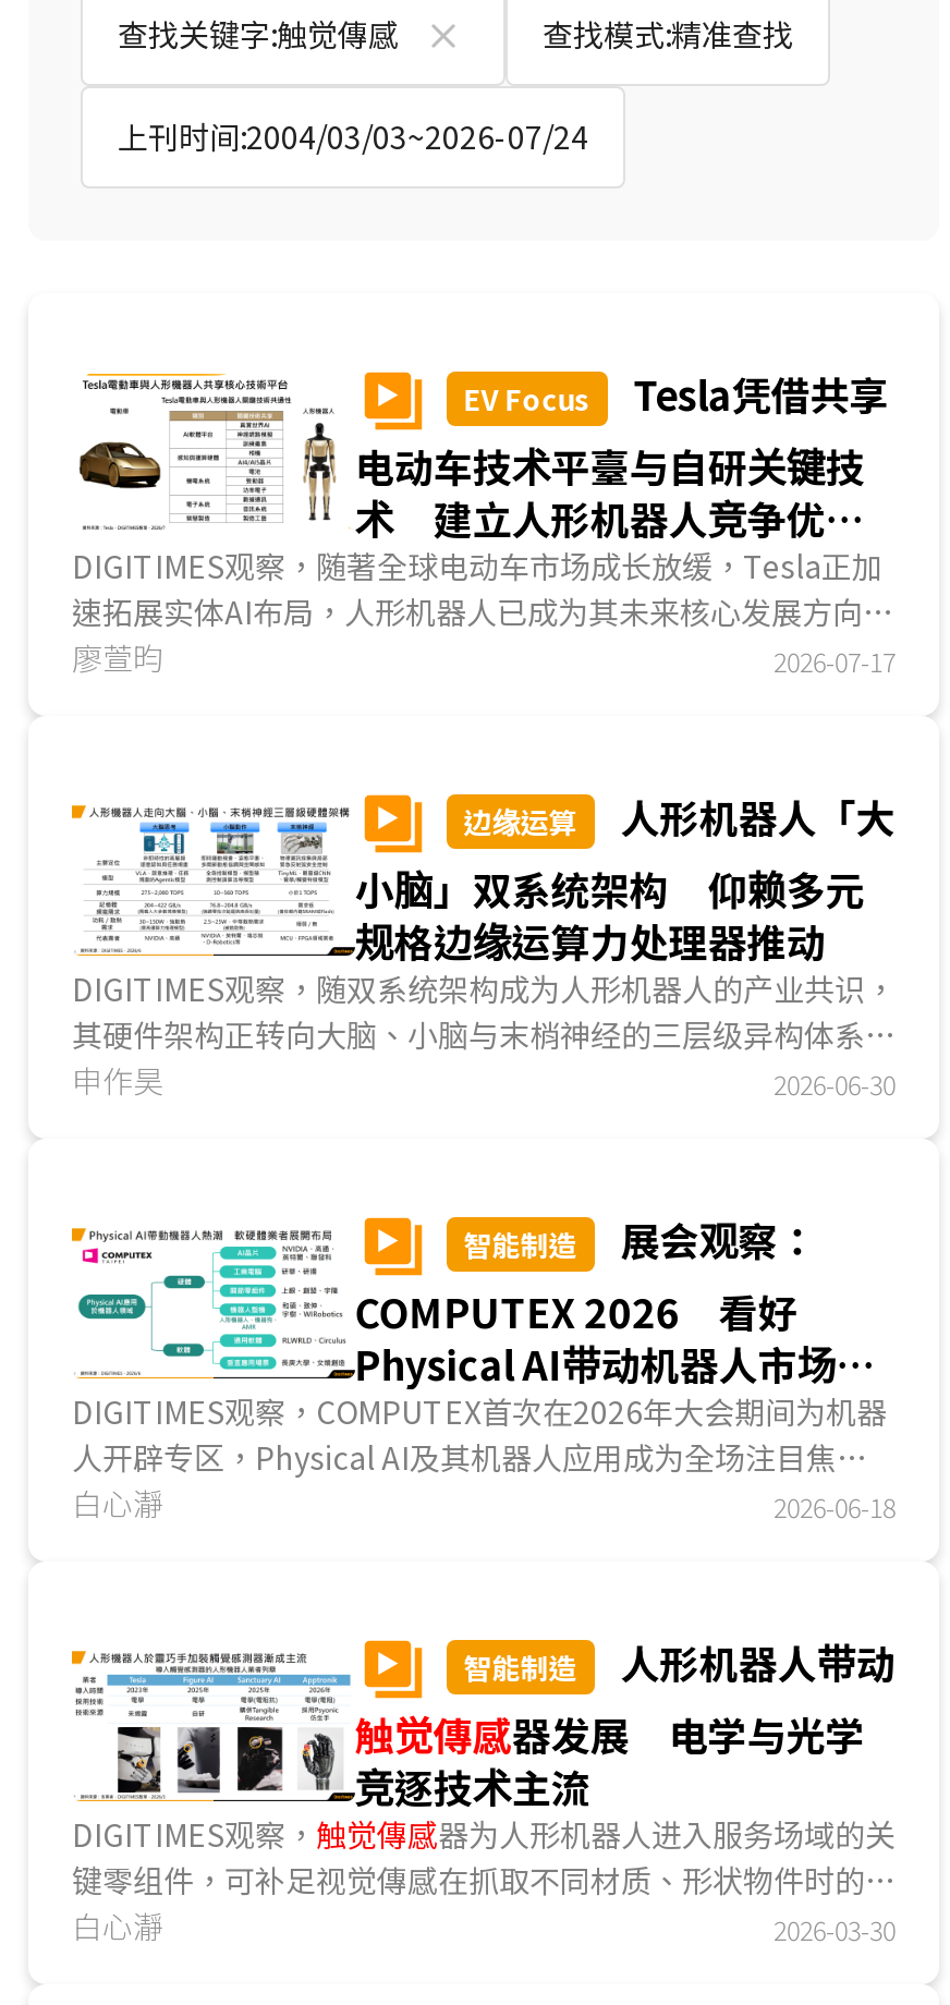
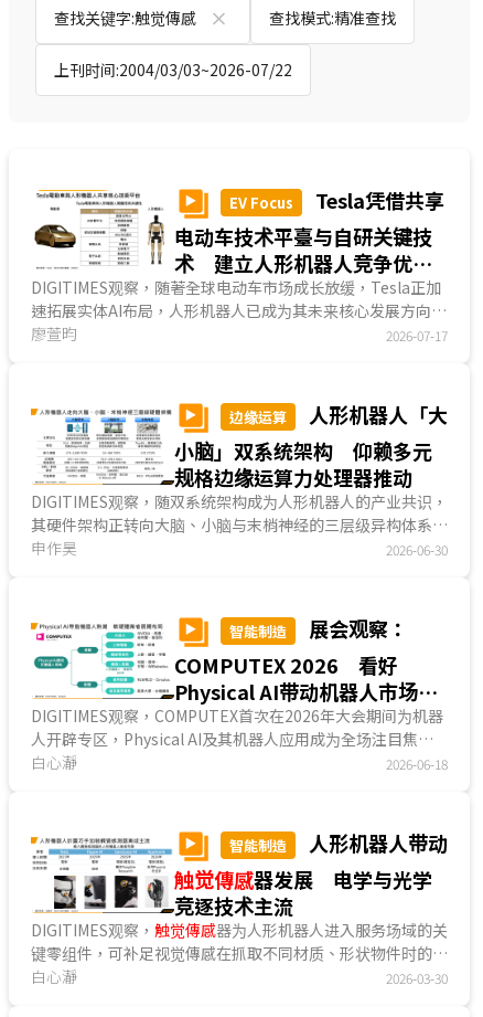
- 上刊时间:2004/03/03~2026-07/24
+ 上刊时间:2004/03/03~2026-07/22
